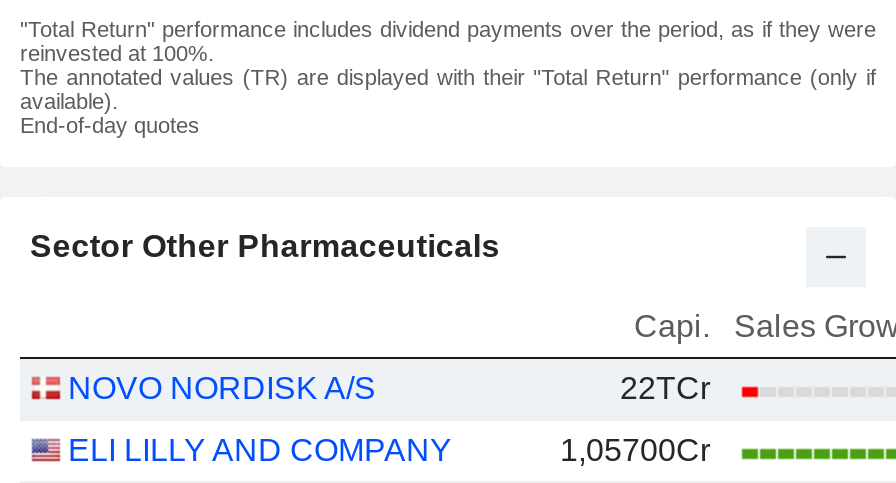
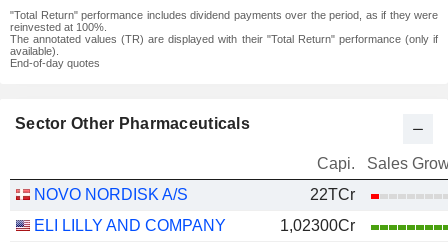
- 1,05700Cr
+ 1,02300Cr
